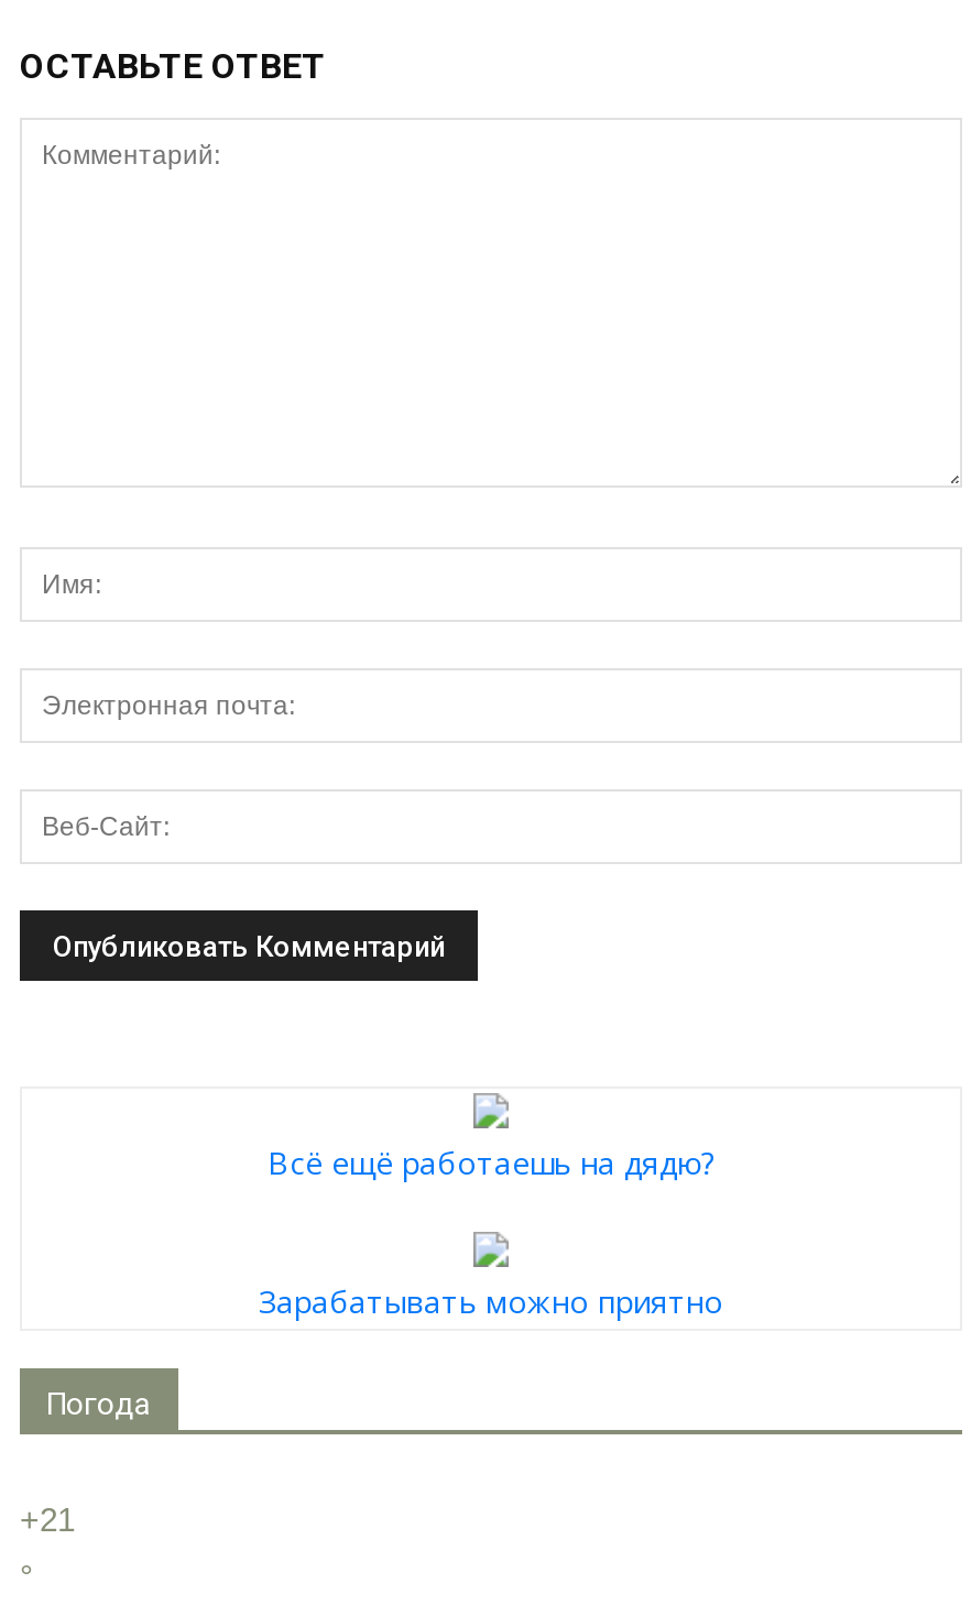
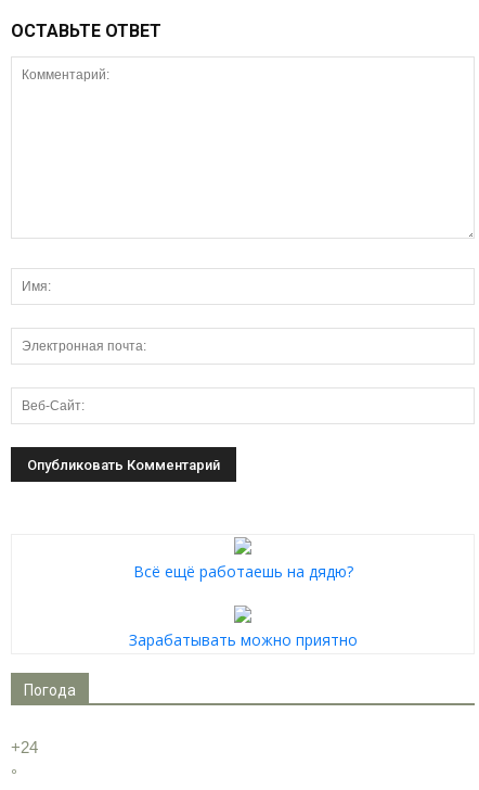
- +21
+ +24
